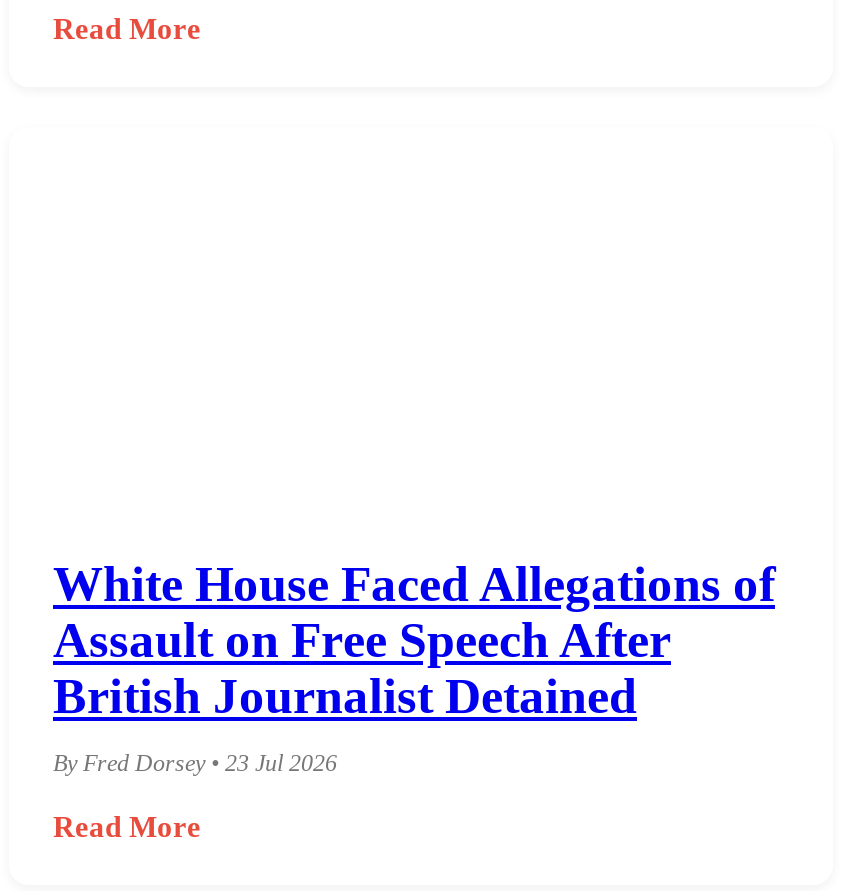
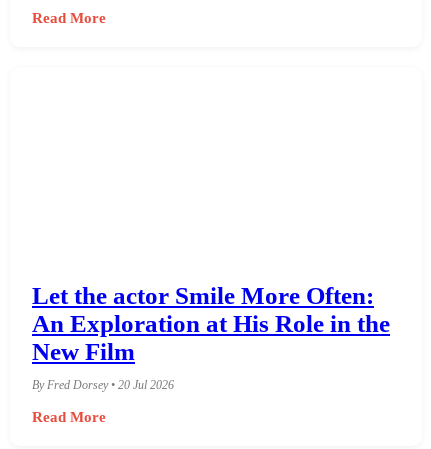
- White House Faced Allegations of
- Assault on Free Speech After
- British Journalist Detained
+ Let the actor Smile More Often:
+ An Exploration at His Role in the
+ New Film

- By Fred Dorsey • 23 Jul 2026
+ By Fred Dorsey • 20 Jul 2026
